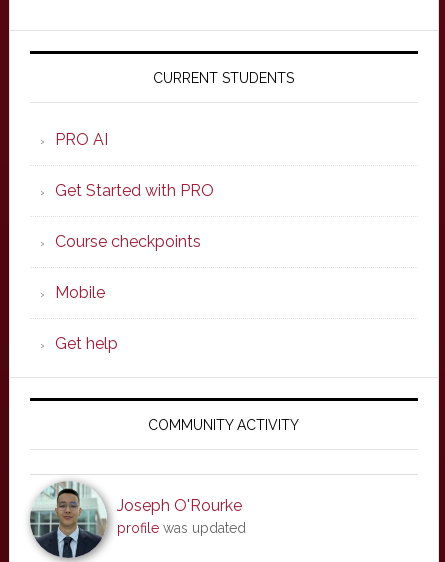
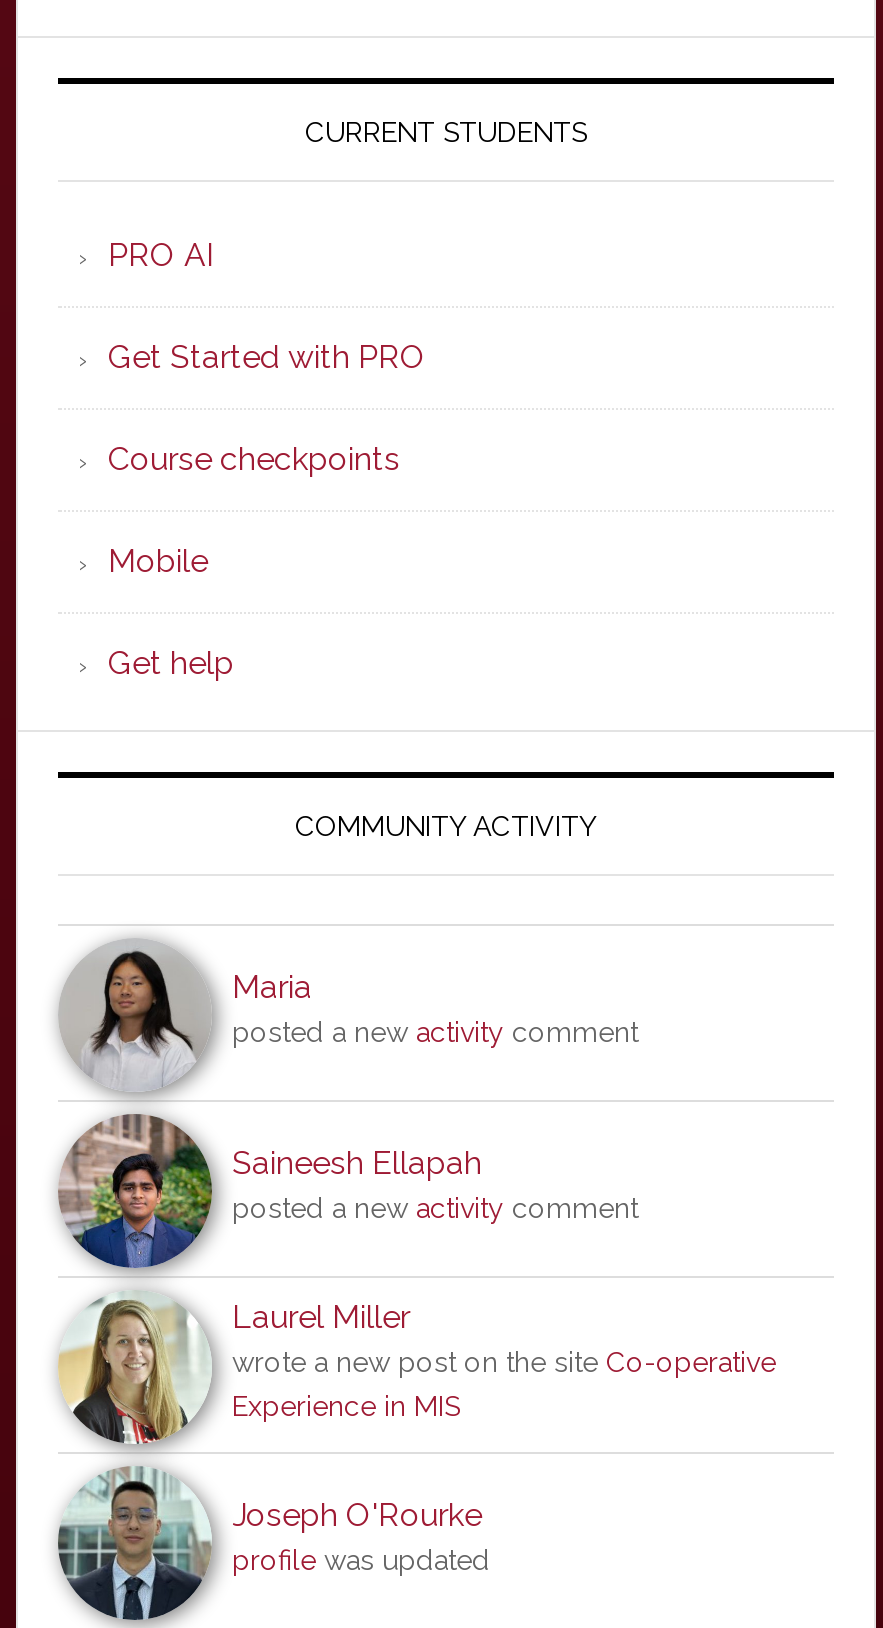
+ [image]
+ Saineesh Ellapah
+ posted a new activity comment
+ Laurel Miller
+ wrote a new post on the site Co-operative
+ Experience in MIS

+ [image]

+ [image]
+ Maria
+ posted a new activity comment
